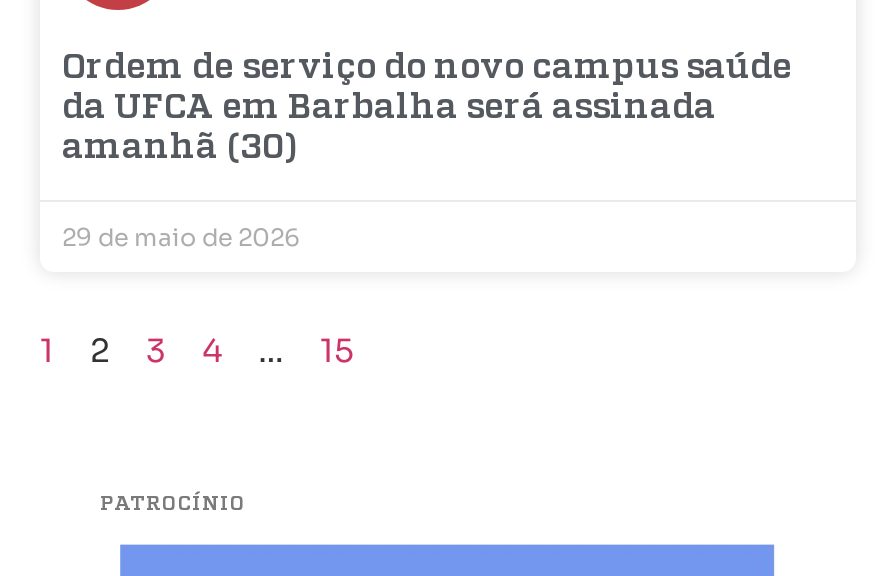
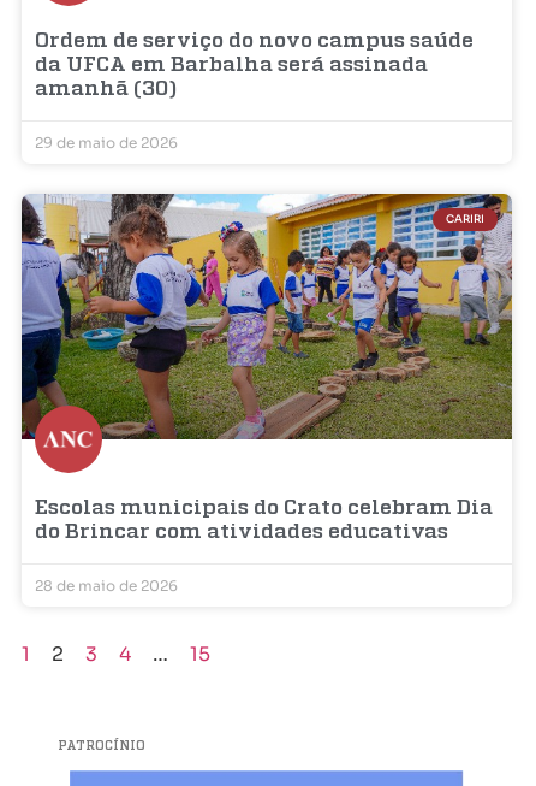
+ [image]
+ CARIRI

+ Escolas municipais do Crato celebram Dia
+ do Brincar com atividades educativas
+ 28 de maio de 2026
